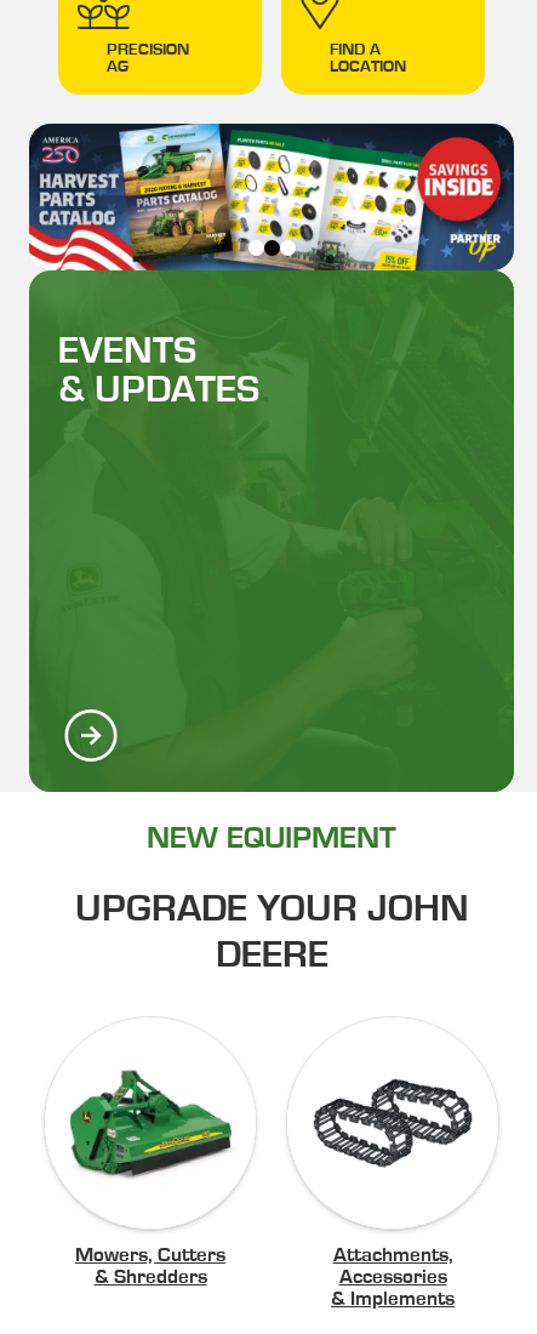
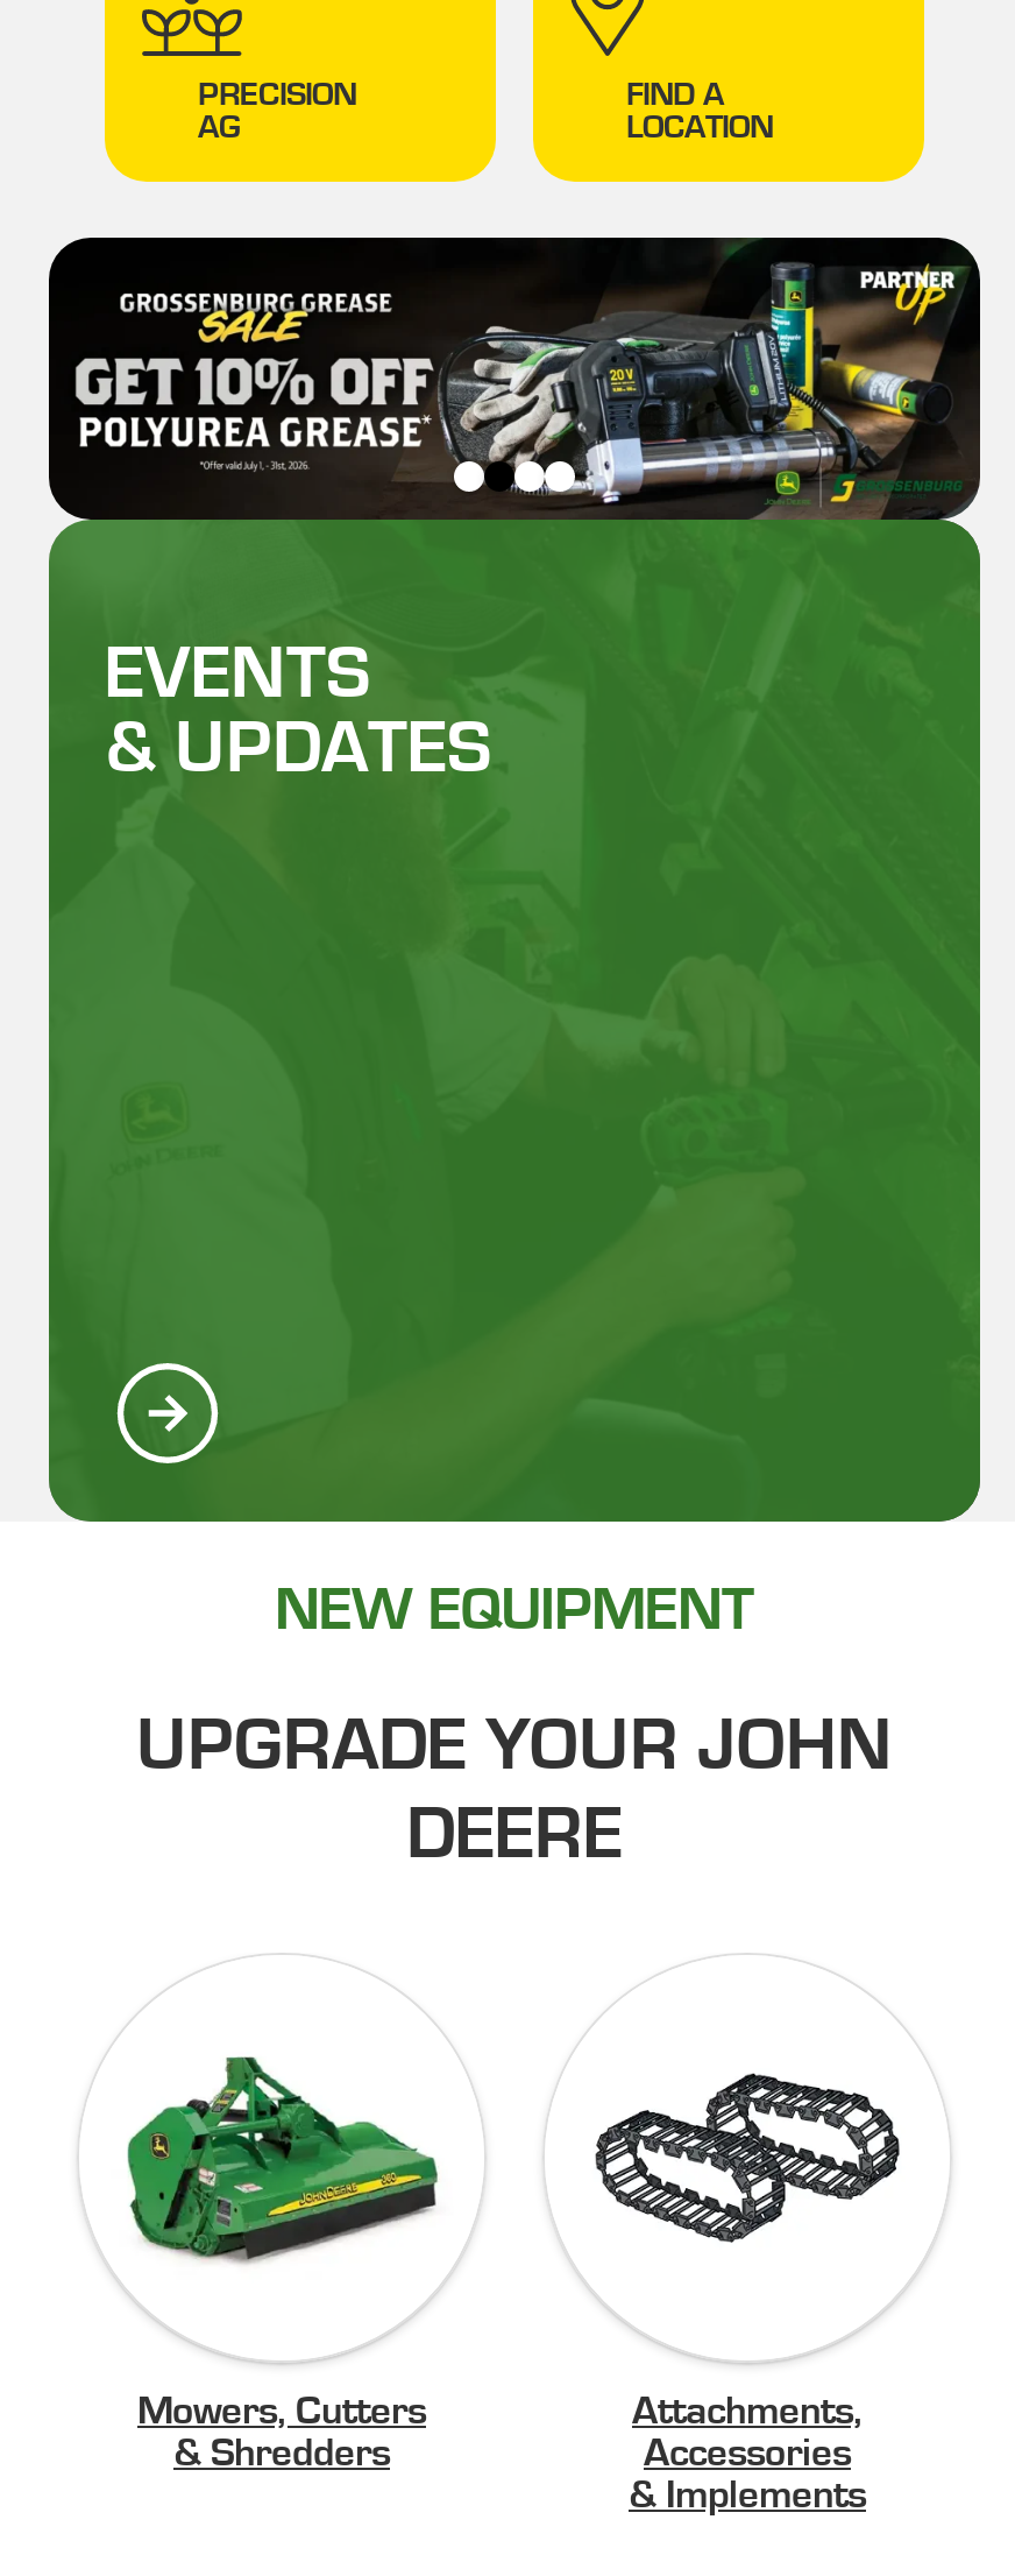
- [image]
+ [image]
